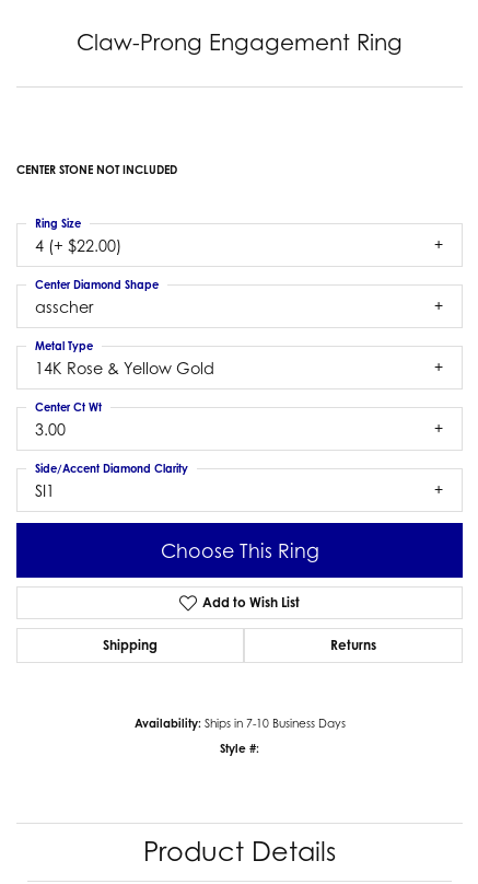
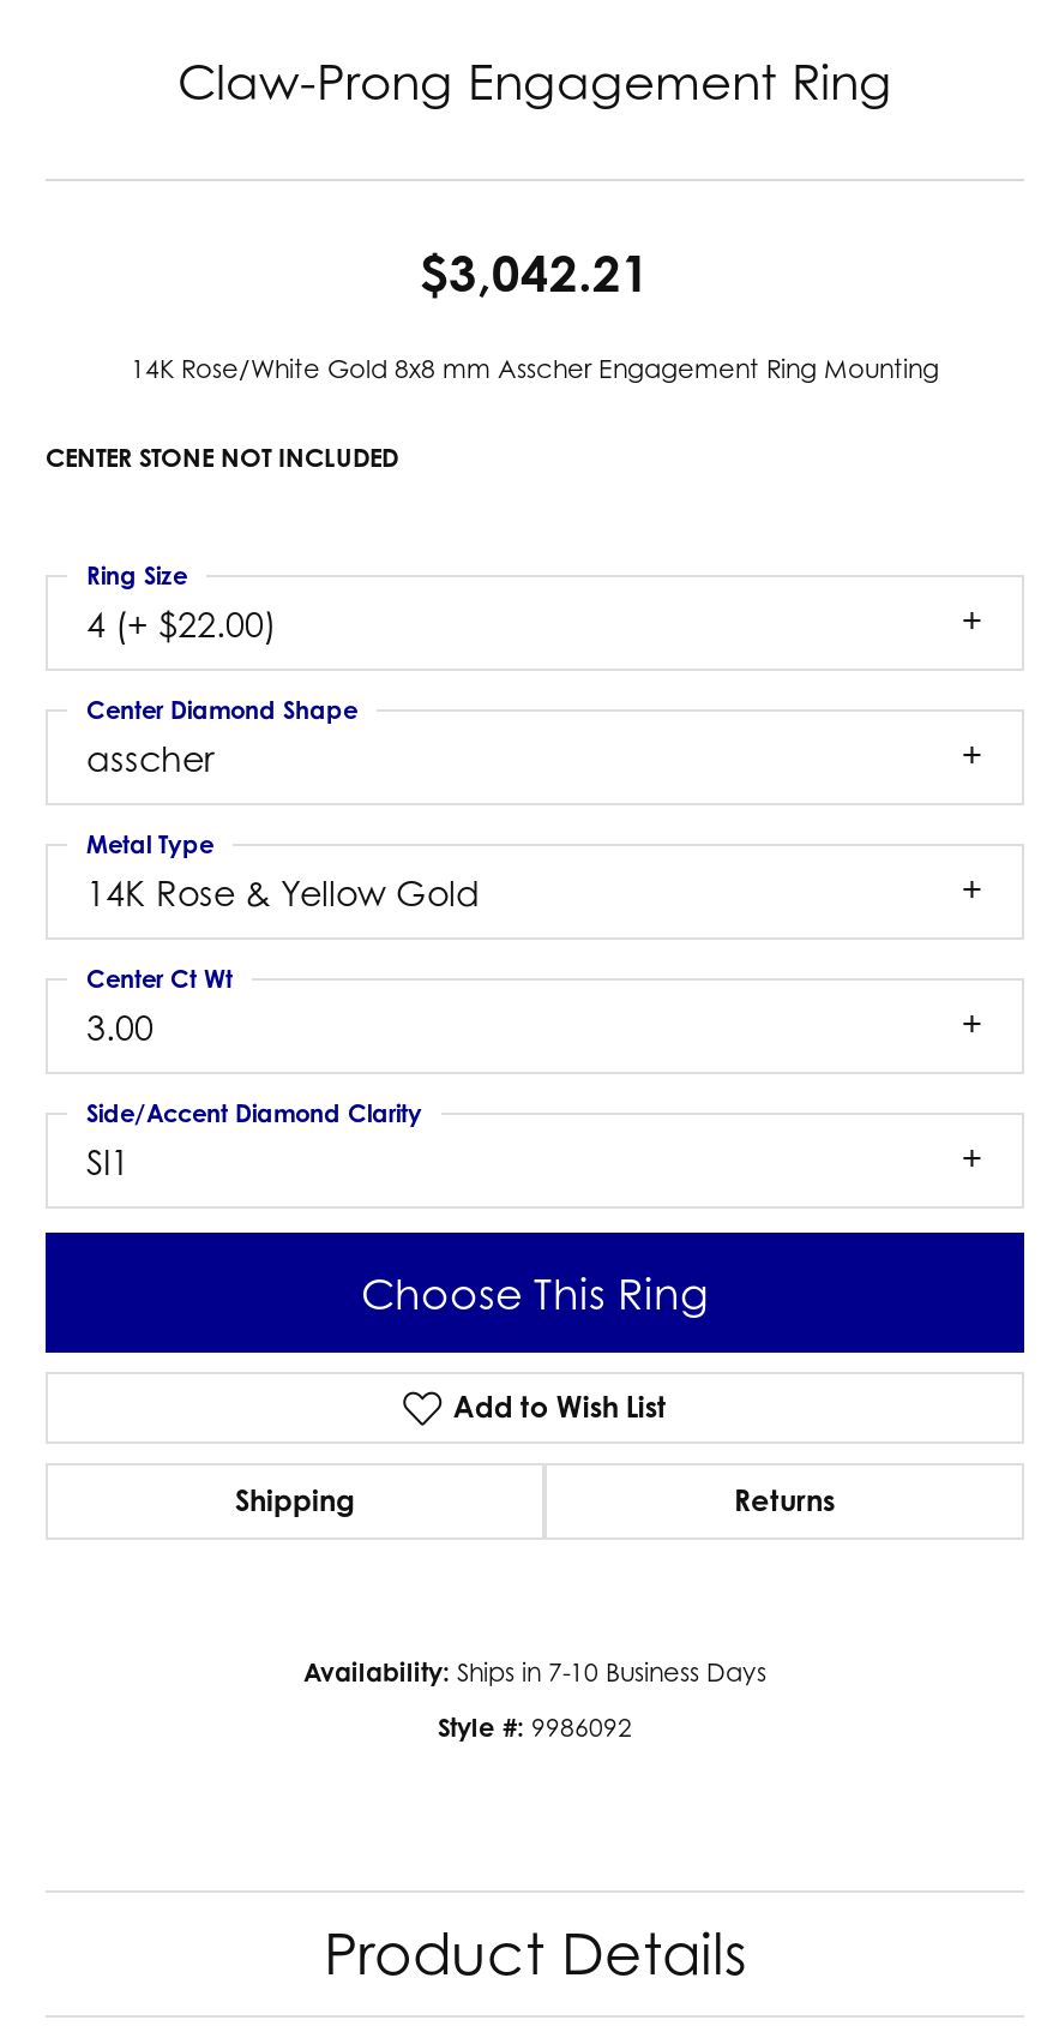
+ $3,042.21
+ 14K Rose/White Gold 8x8 mm Asscher Engagement Ring Mounting

- Style #:
+ Style #: 9986092
